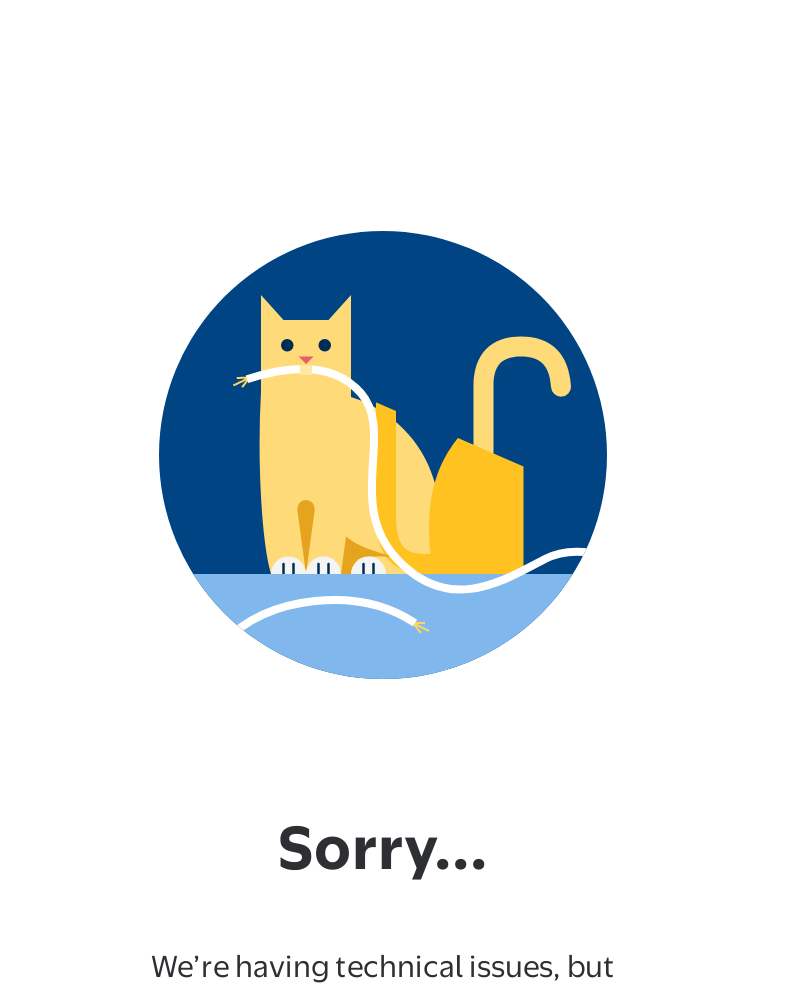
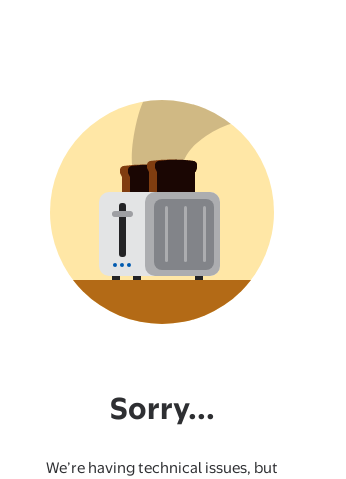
- [image]
+ [image]
